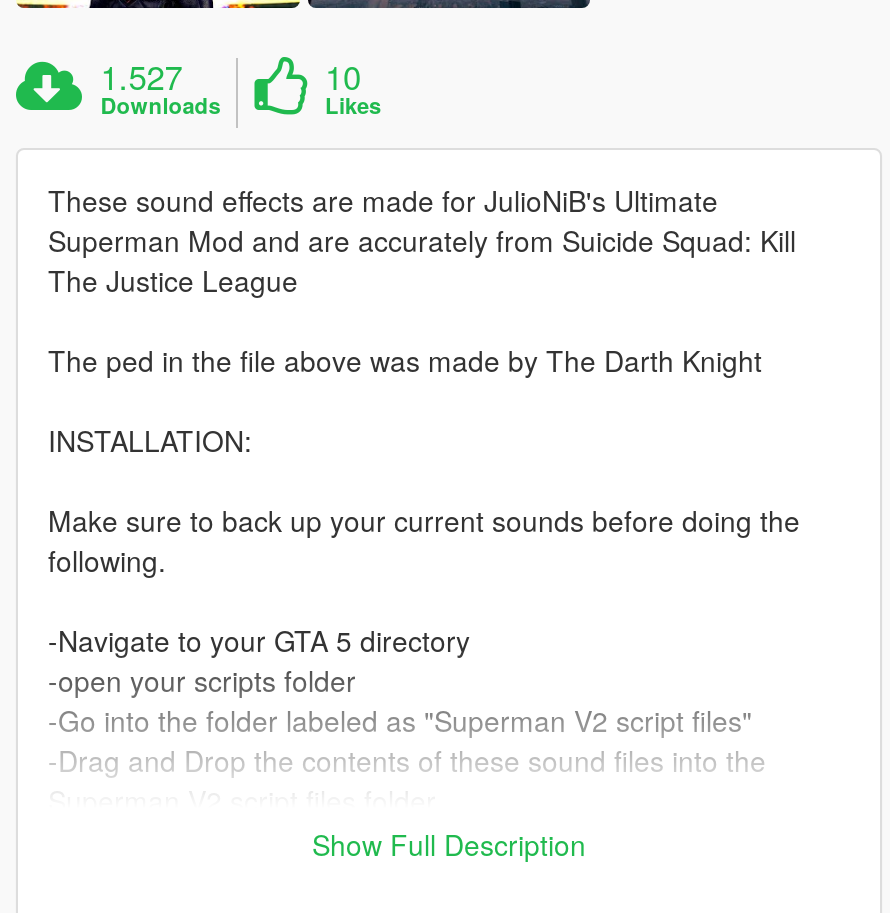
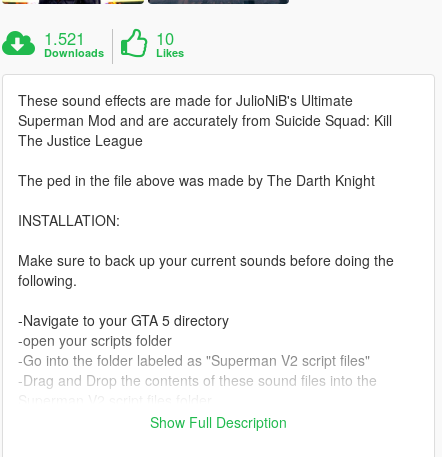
- 1.527
+ 1.521
